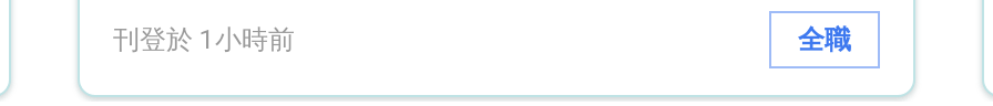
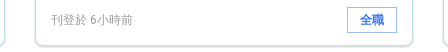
- 刊登於 1小時前
+ 刊登於 6小時前
